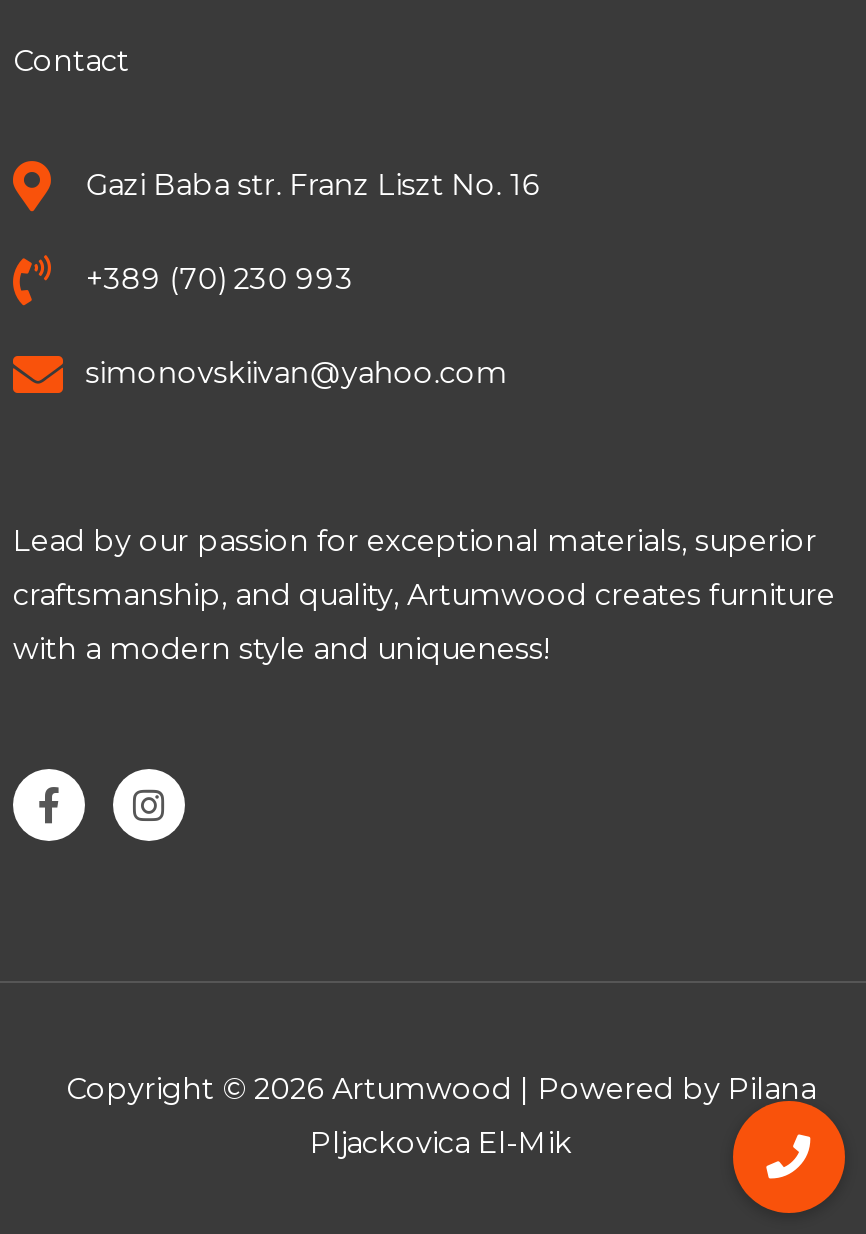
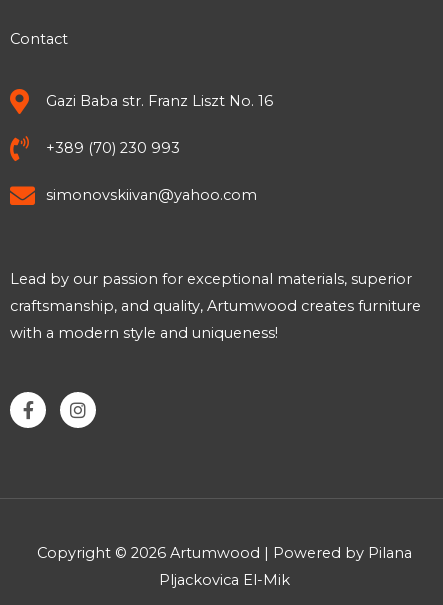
- [image]
